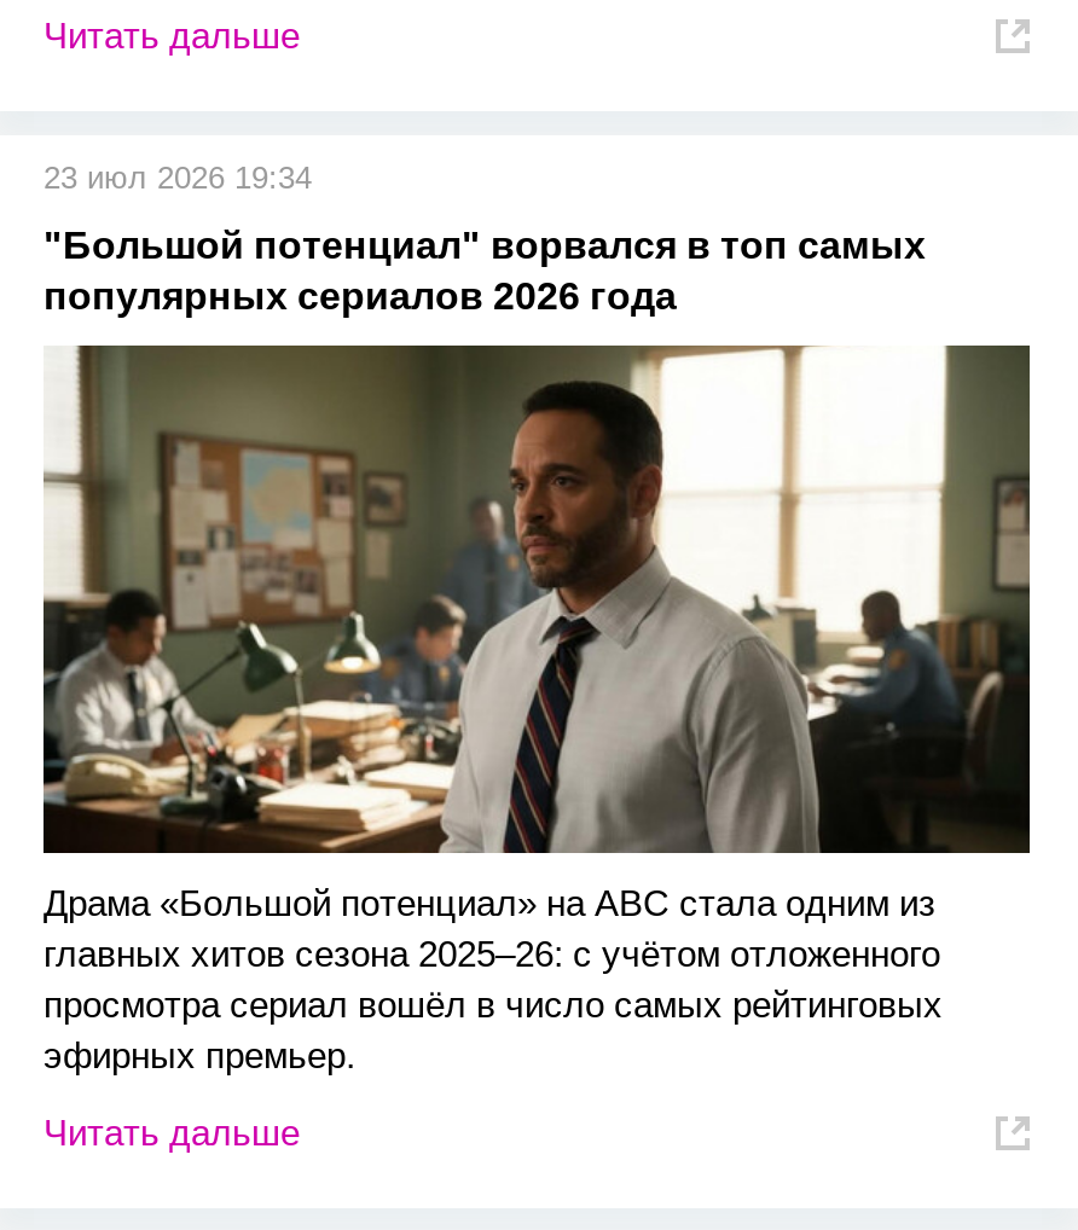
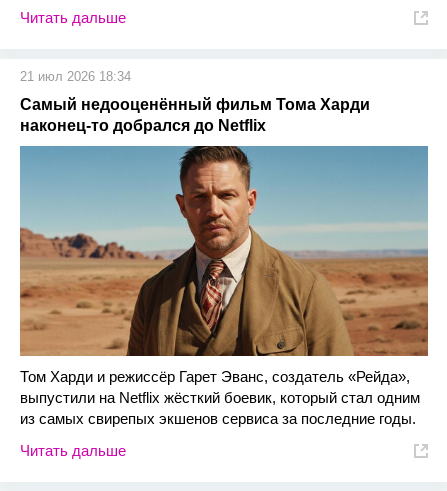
- 23 июл 2026 19:34
+ 21 июл 2026 18:34

- "Большой потенциал" ворвался в топ самых
- популярных сериалов 2026 года
+ Самый недооценённый фильм Тома Харди
+ наконец-то добрался до Netflix

- [image]
- Драма «Большой потенциал» на ABC стала одним из
- главных хитов сезона 2025–26: с учётом отложенного
- просмотра сериал вошёл в число самых рейтинговых
- эфирных премьер.
+ [image]
+ Том Харди и режиссёр Гарет Эванс, создатель «Рейда»,
+ выпустили на Netflix жёсткий боевик, который стал одним
+ из самых свирепых экшенов сервиса за последние годы.
